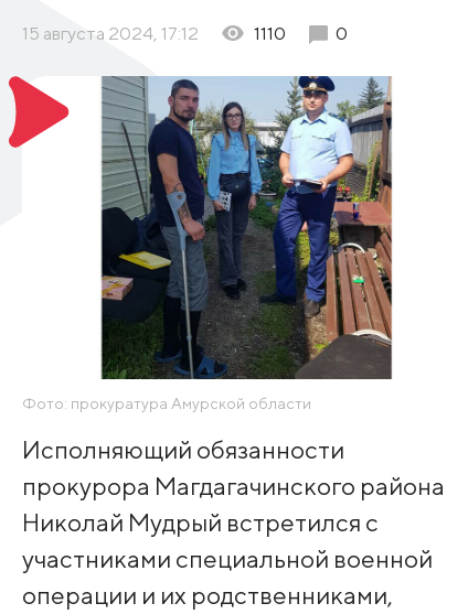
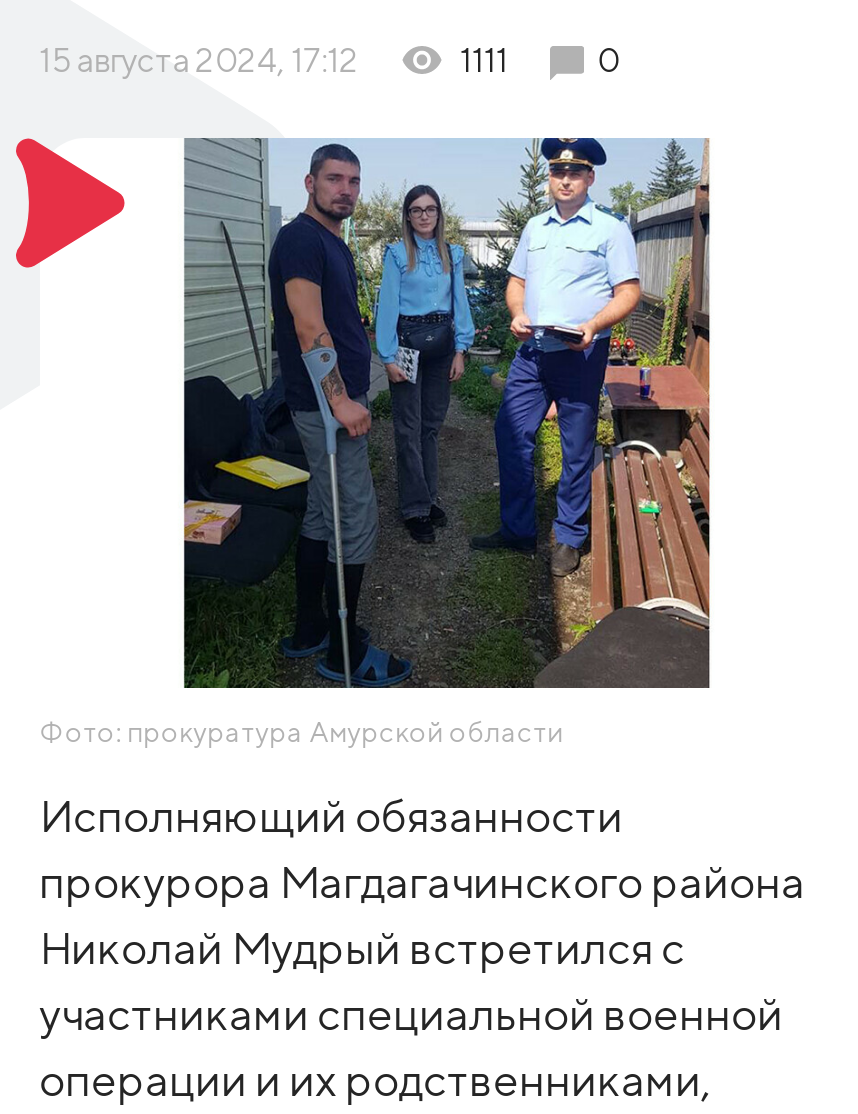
- 1110
+ 1111
